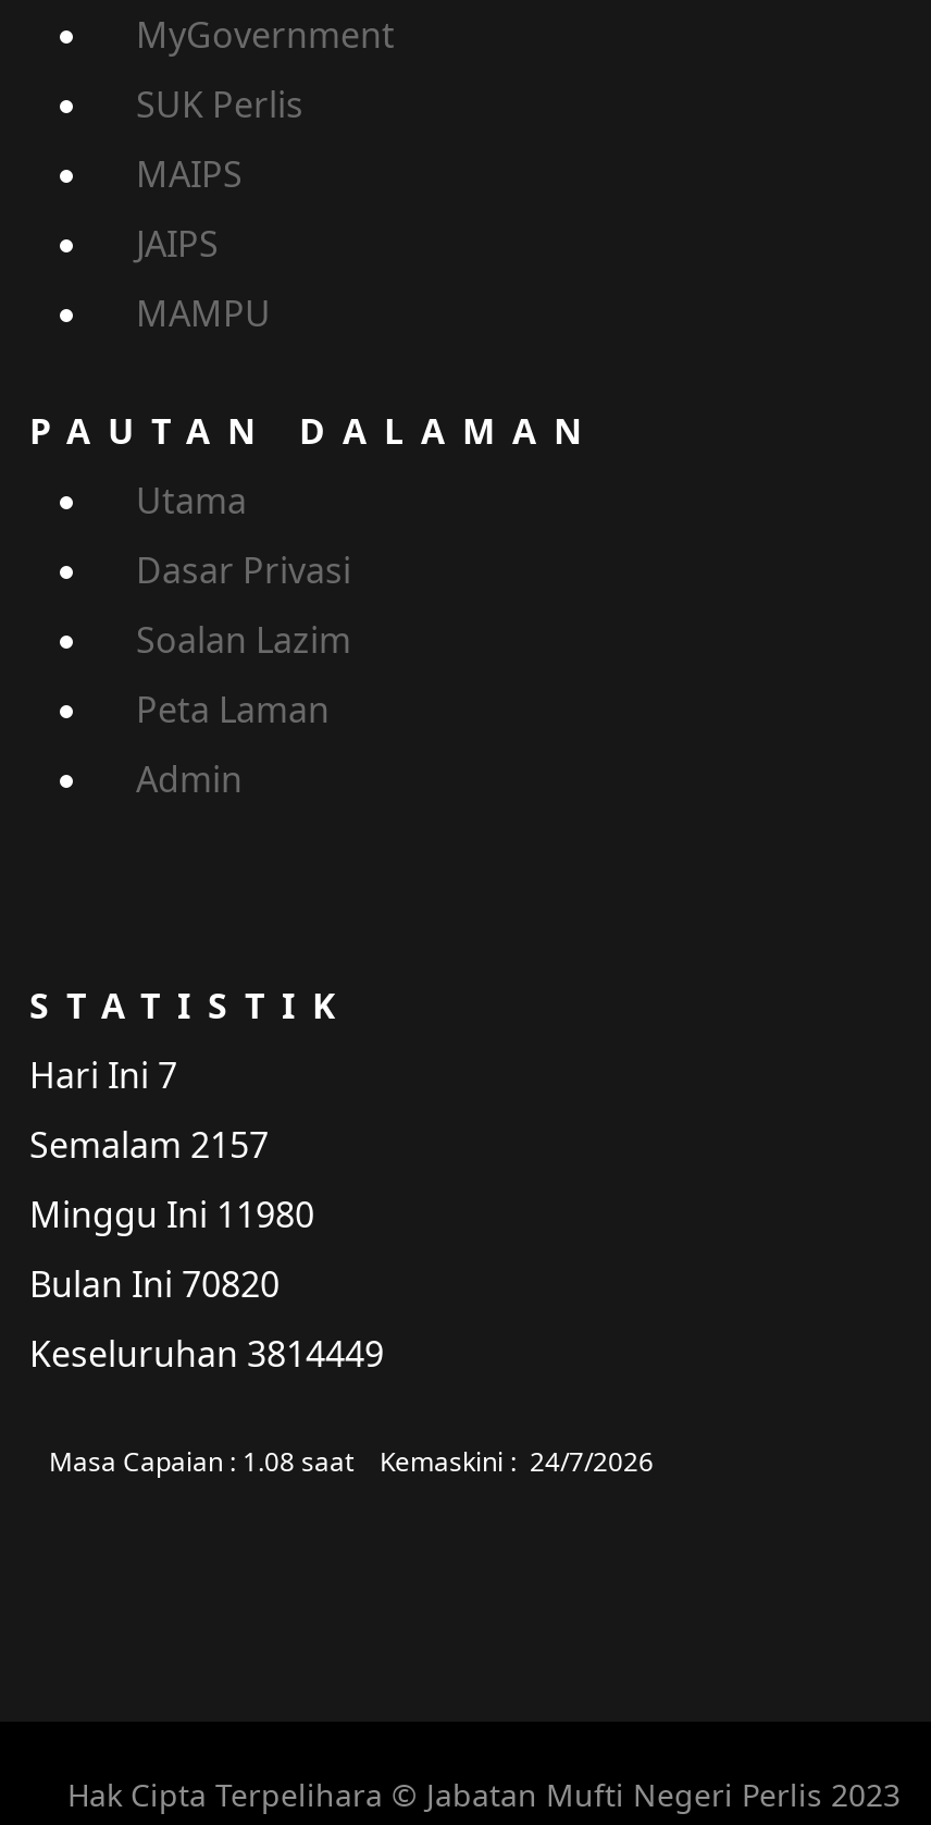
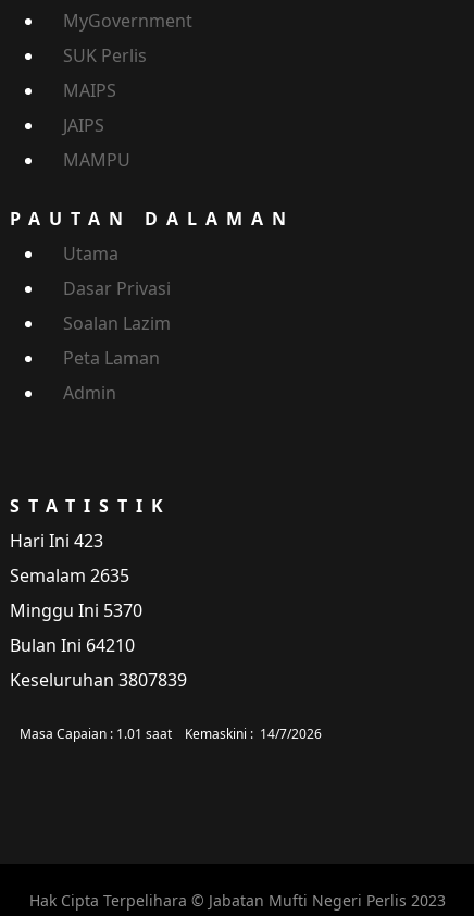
- Hari Ini 7
+ Hari Ini 423

- Semalam 2157
+ Semalam 2635

- Minggu Ini 11980
+ Minggu Ini 5370

- Bulan Ini 70820
+ Bulan Ini 64210

- Keseluruhan 3814449
+ Keseluruhan 3807839

- Masa Capaian : 1.08 saat Kemaskini : 24/7/2026
+ Masa Capaian : 1.01 saat Kemaskini : 14/7/2026
